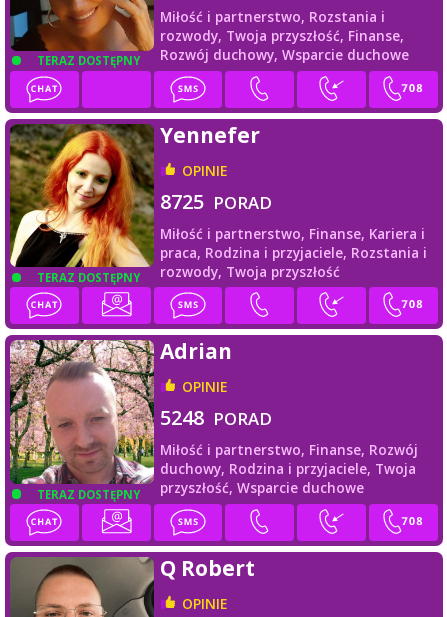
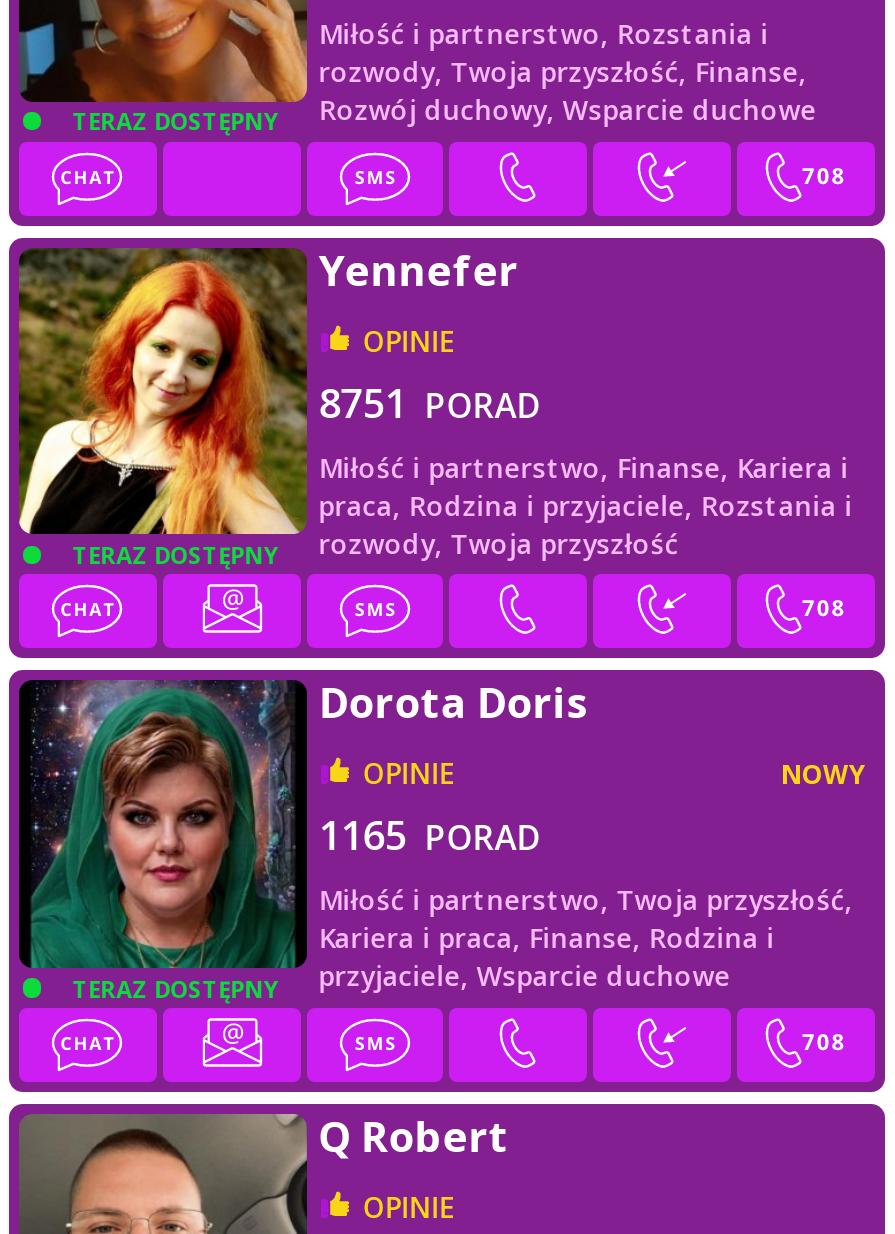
- 8725 PORAD
+ 8751 PORAD

- [image]
- Adrian
+ [image]
+ Dorota Doris

- 5248 PORAD
- Miłość i partnerstwo, Finanse, Rozwój
- duchowy, Rodzina i przyjaciele, Twoja
- przyszłość, Wsparcie duchowe
+ NOWY
+ 1165 PORAD
+ Miłość i partnerstwo, Twoja przyszłość,
+ Kariera i praca, Finanse, Rodzina i
+ przyjaciele, Wsparcie duchowe
